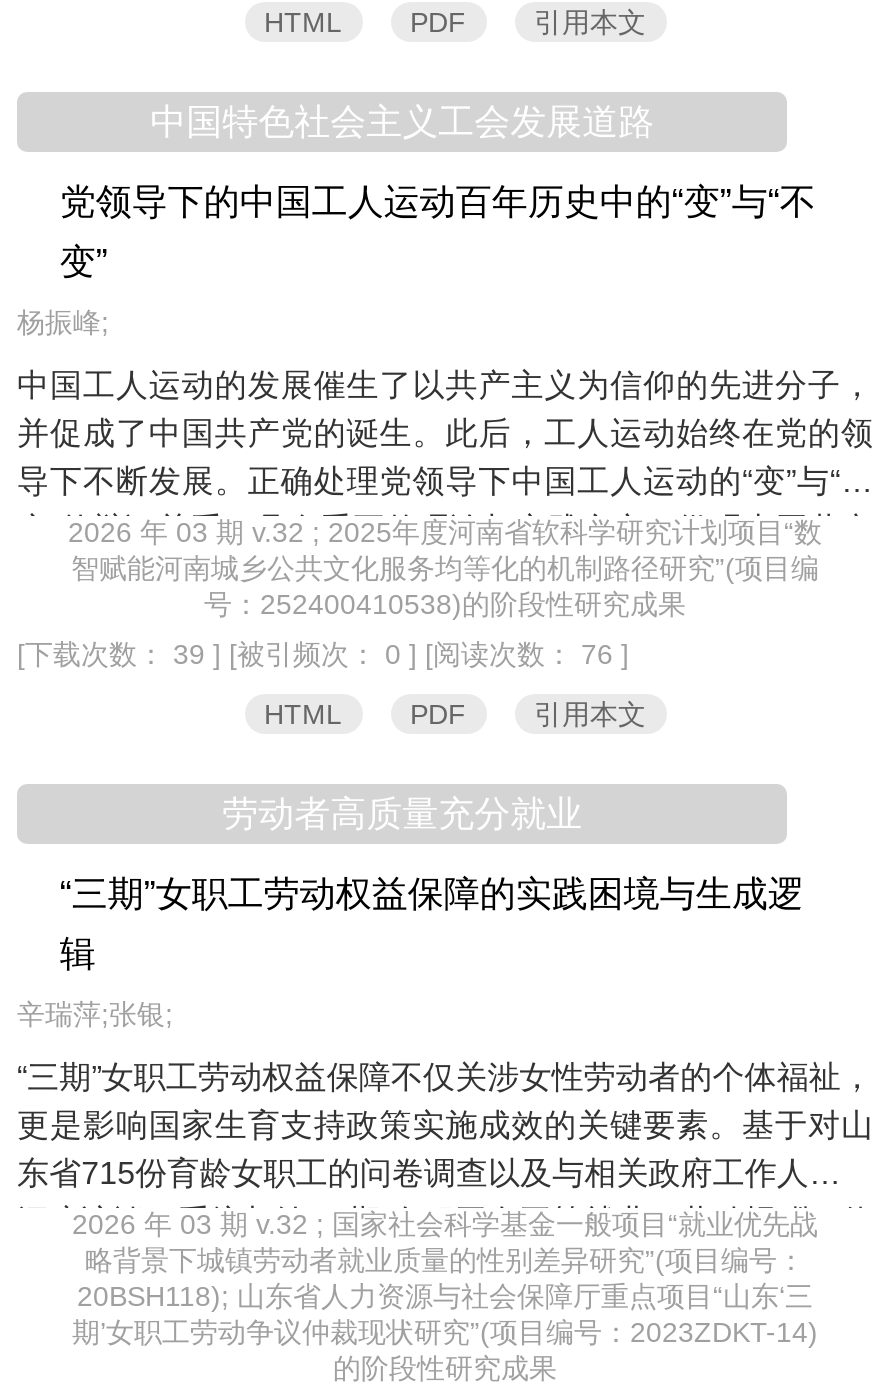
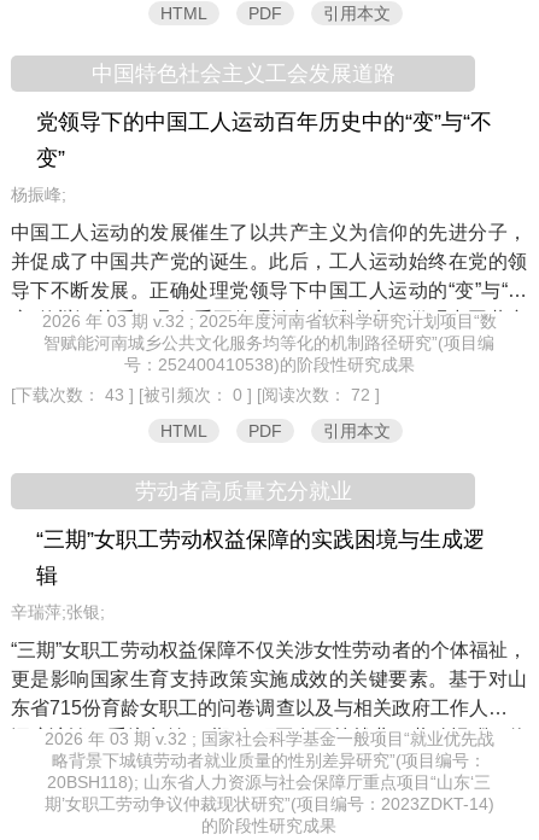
- [下载次数： 39 ] [被引频次： 0 ] [阅读次数： 76 ]
+ [下载次数： 43 ] [被引频次： 0 ] [阅读次数： 72 ]
